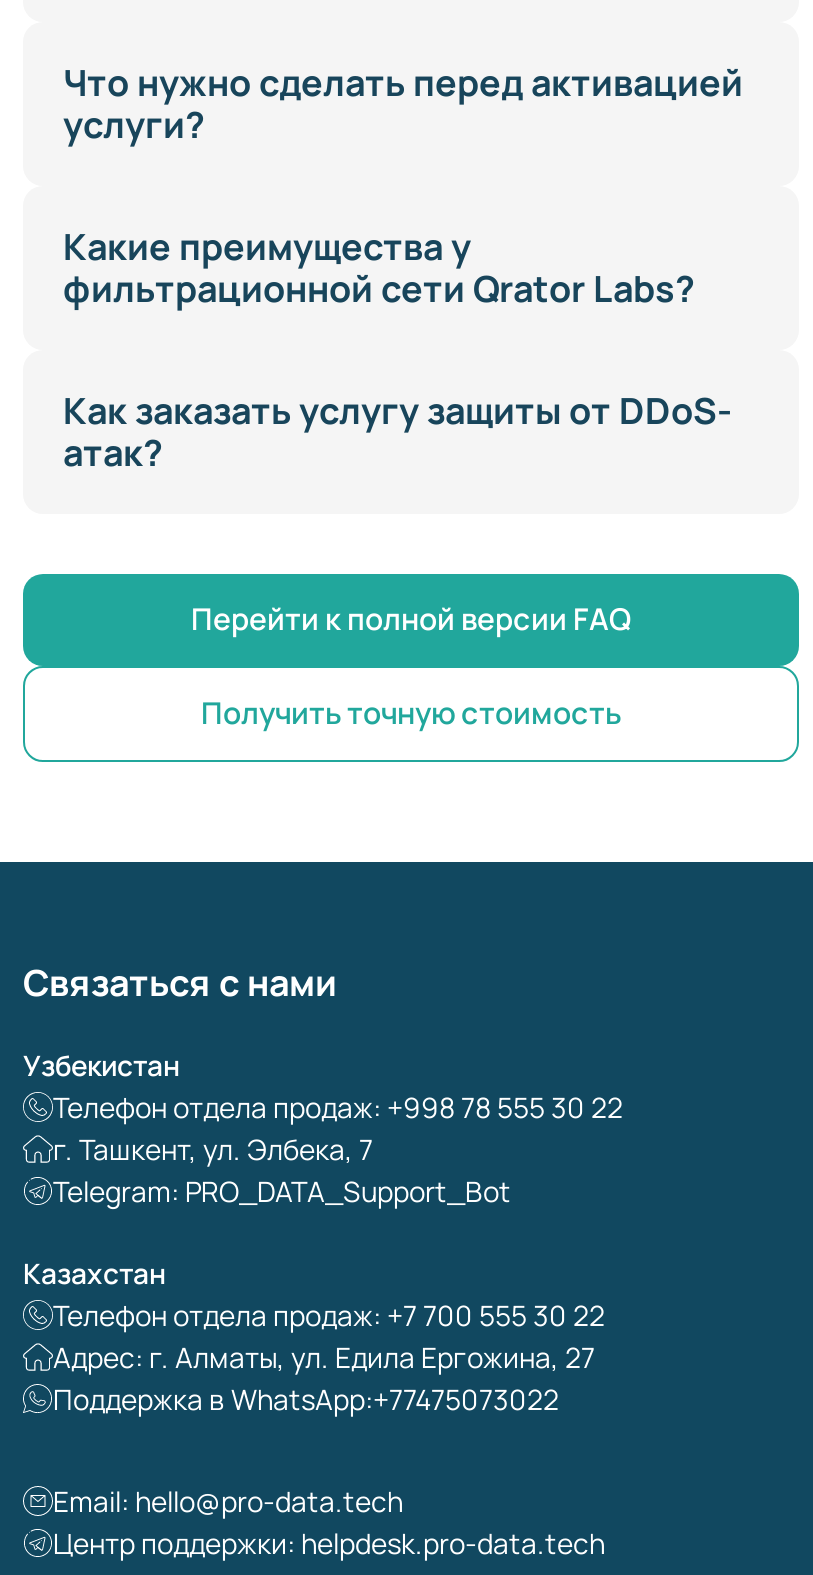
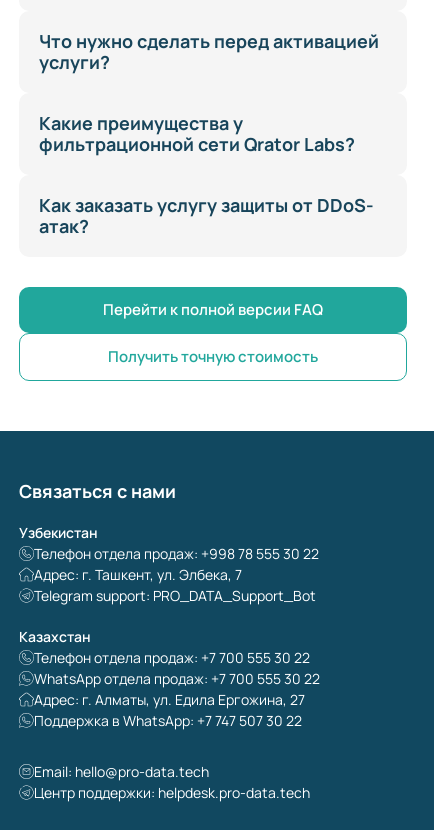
- г. Ташкент, ул. Элбека, 7
- Telegram: PRO_DATA_Support_Bot
+ Адрес: г. Ташкент, ул. Элбека, 7
+ Telegram support: PRO_DATA_Support_Bot

+ WhatsApp отдела продаж: +7 700 555 30 22

- Поддержка в WhatsApp:+77475073022
+ Поддержка в WhatsApp: +7 747 507 30 22
